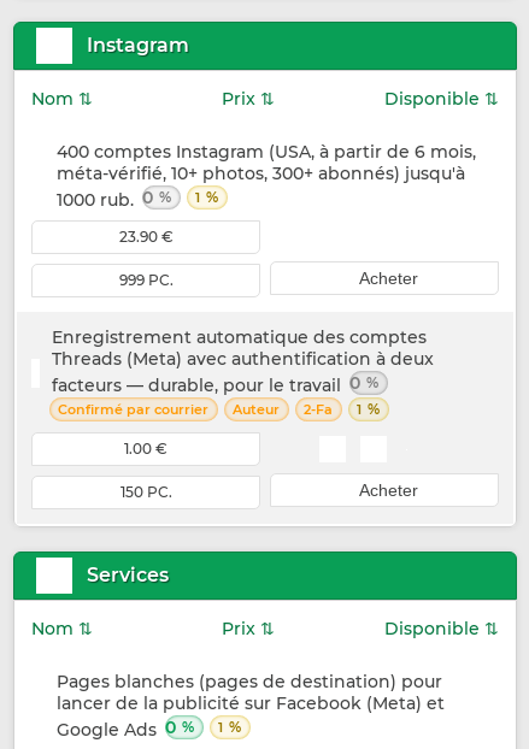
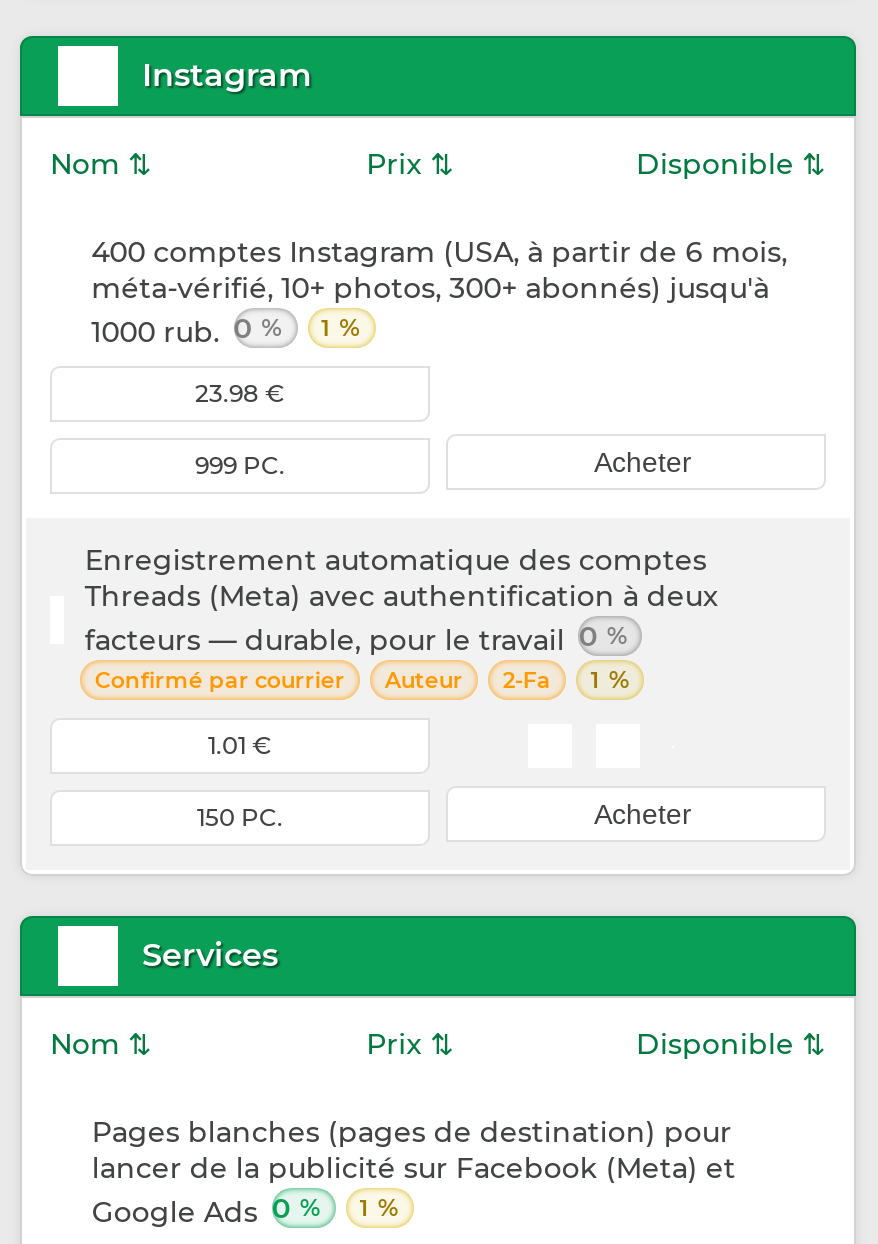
- 23.90 €
+ 23.98 €

- 1.00 €
+ 1.01 €
